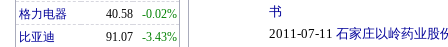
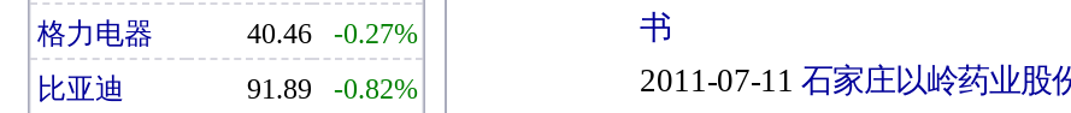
- 40.58
+ 40.46

- -0.02%
+ -0.27%

- 91.07
+ 91.89

- -3.43%
+ -0.82%
